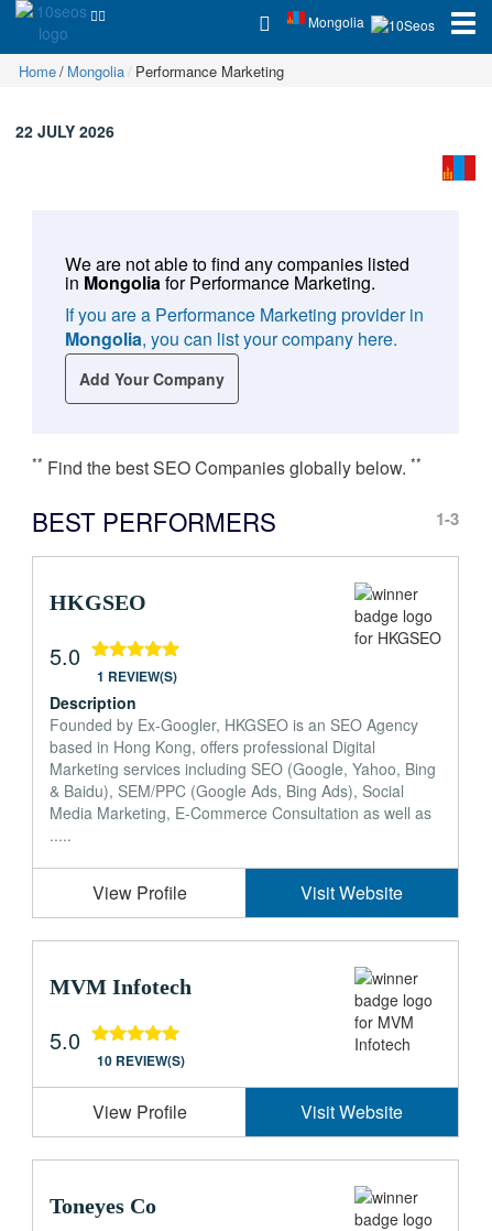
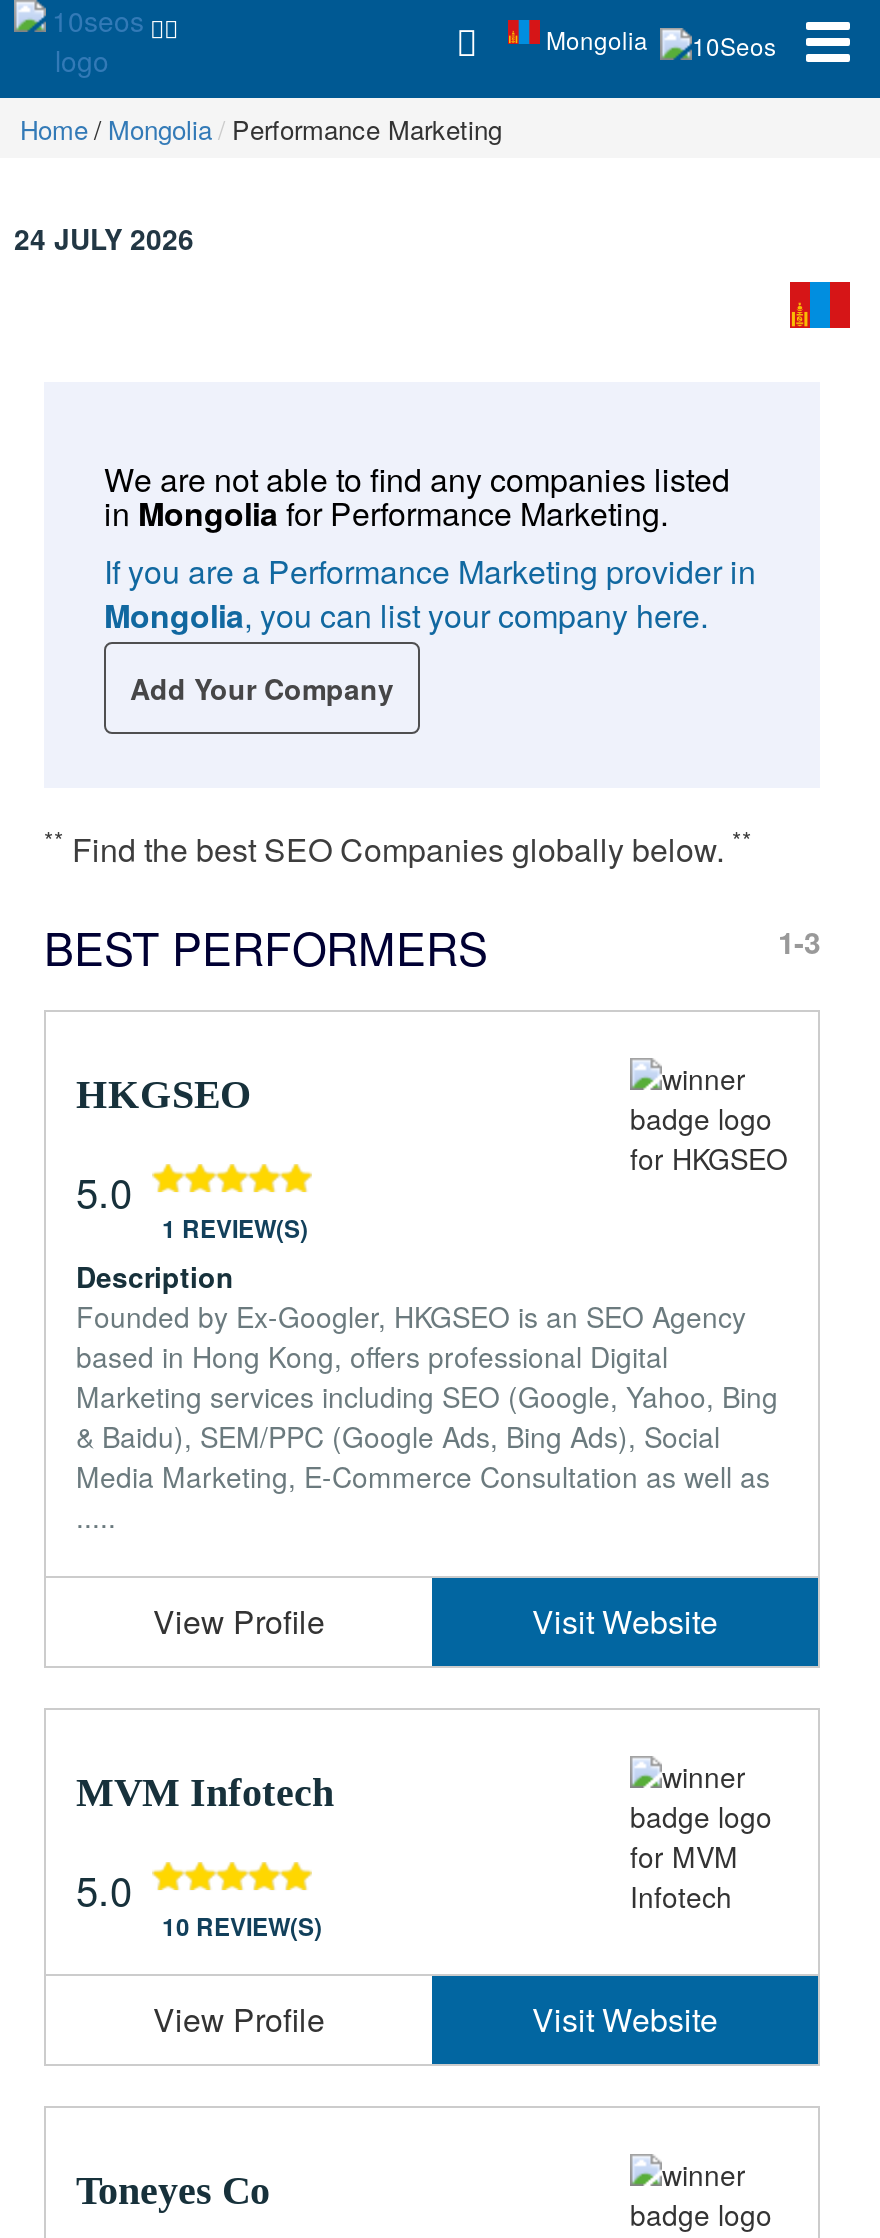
- 22 JULY 2026
+ 24 JULY 2026
